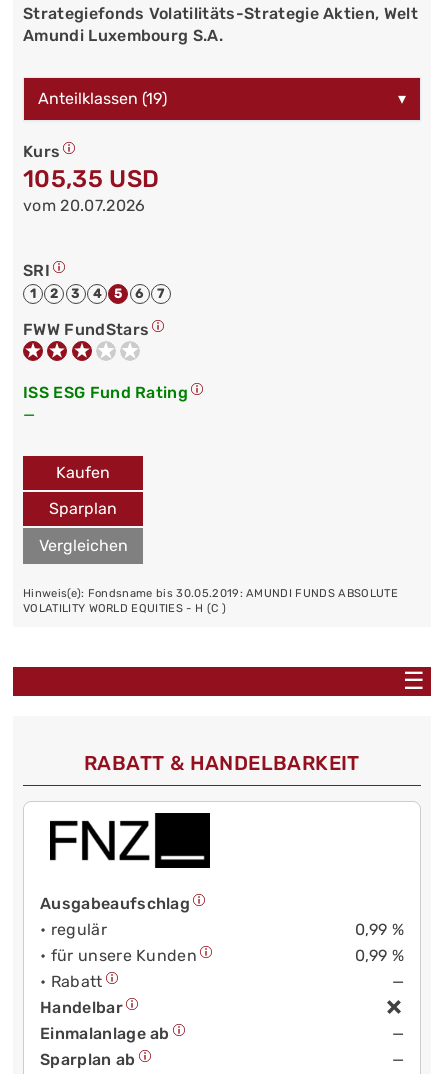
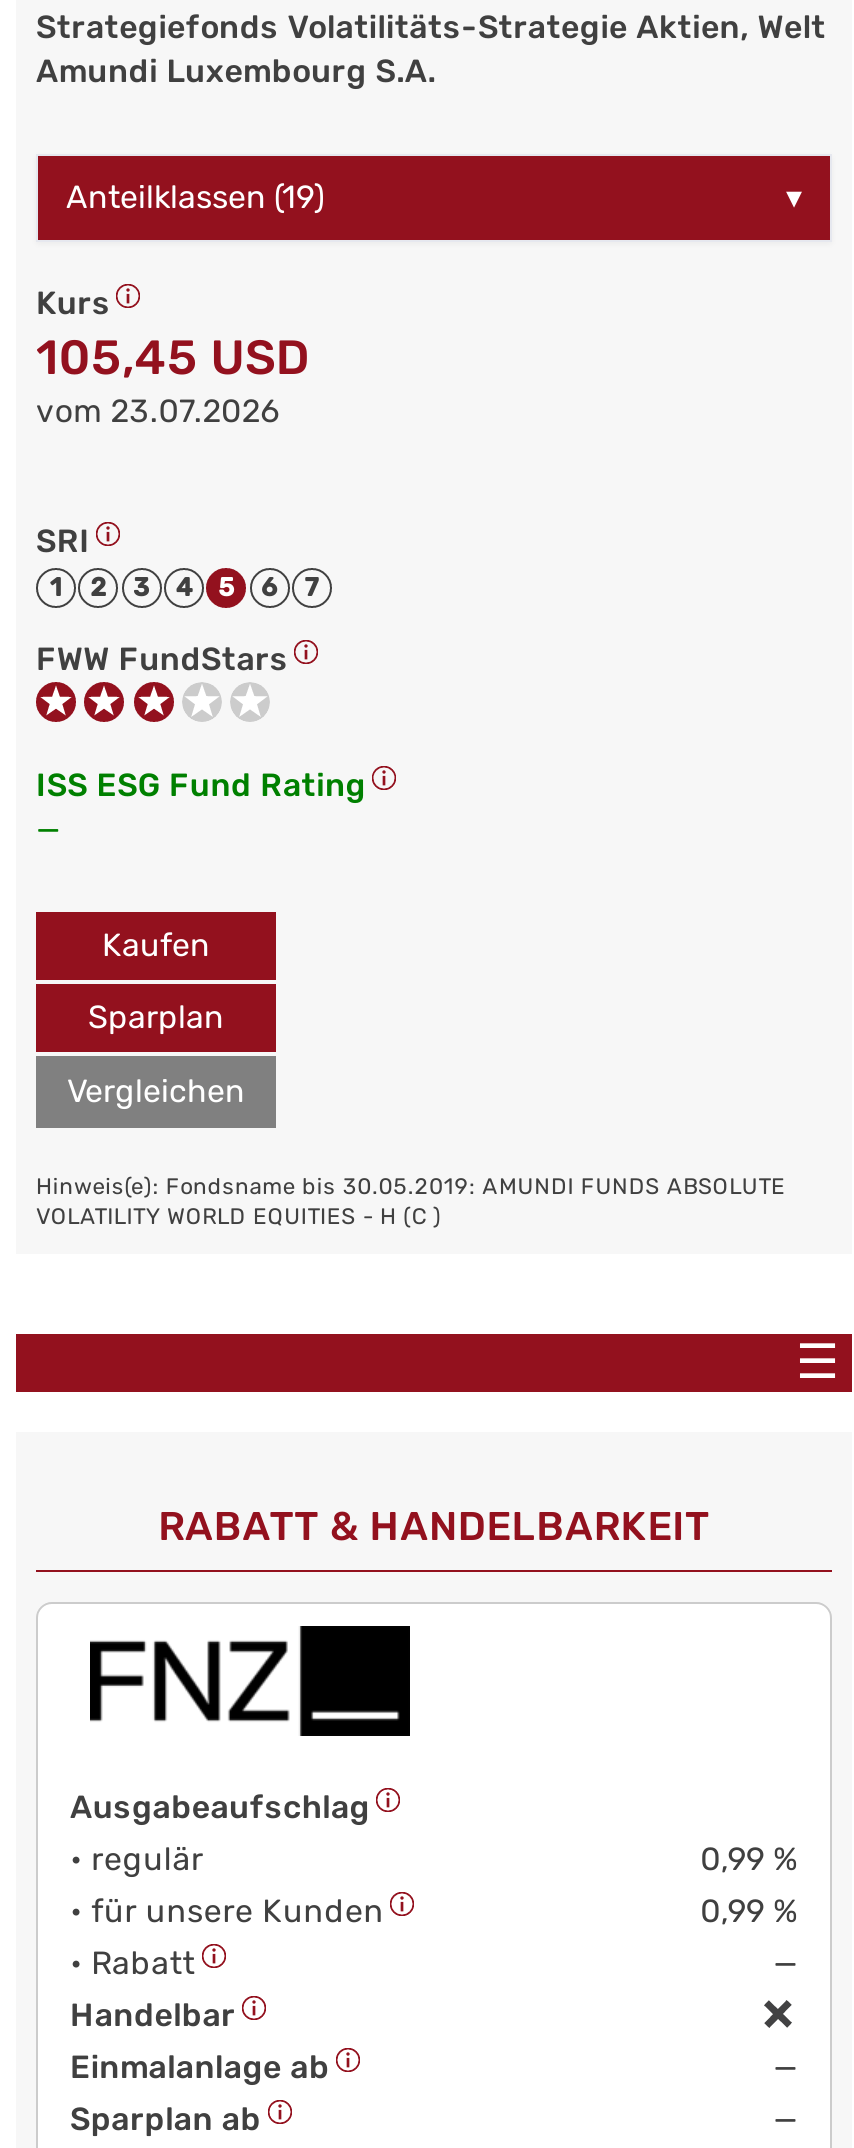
- 105,35 USD
+ 105,45 USD

- vom 20.07.2026
+ vom 23.07.2026
